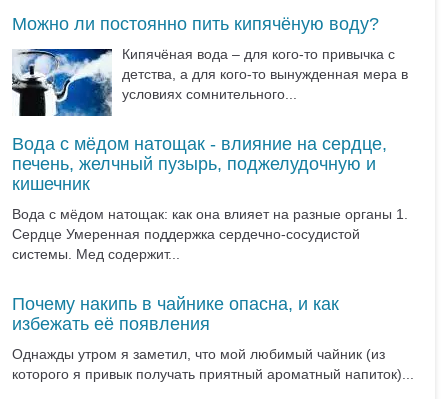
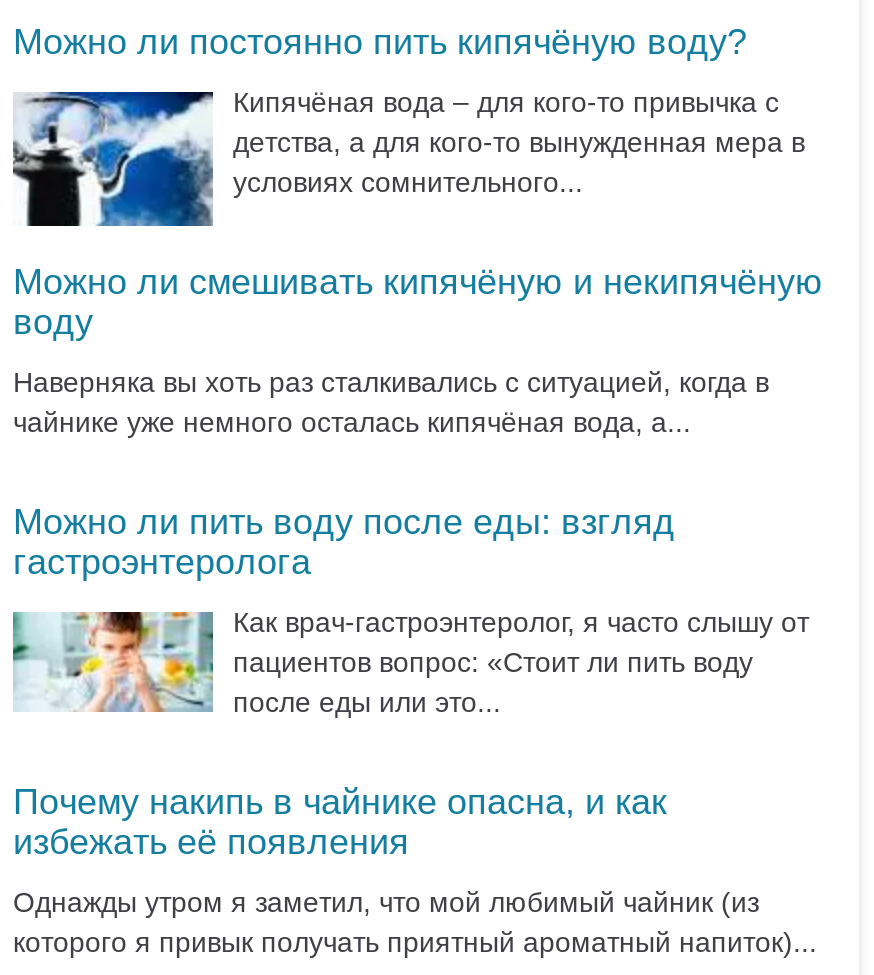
- Вода с мёдом натощак - влияние на сердце,
- печень, желчный пузырь, поджелудочную и
- кишечник
- Вода с мёдом натощак: как она влияет на разные органы 1.
- Сердце Умеренная поддержка сердечно-сосудистой
- системы. Мед содержит...
+ Можно ли смешивать кипячёную и некипячёную
+ воду
+ Наверняка вы хоть раз сталкивались с ситуацией, когда в
+ чайнике уже немного осталась кипячёная вода, а...
+ Можно ли пить воду после еды: взгляд
+ гастроэнтеролога
+ Как врач-гастроэнтеролог, я часто слышу от
+ пациентов вопрос: «Стоит ли пить воду
+ после еды или это...
